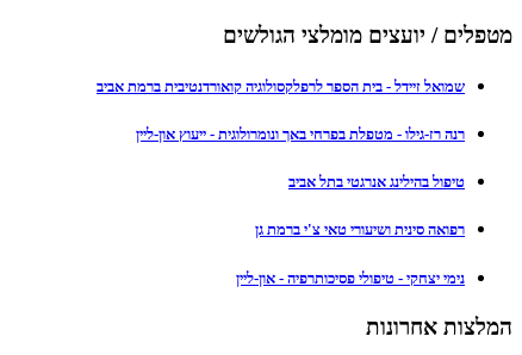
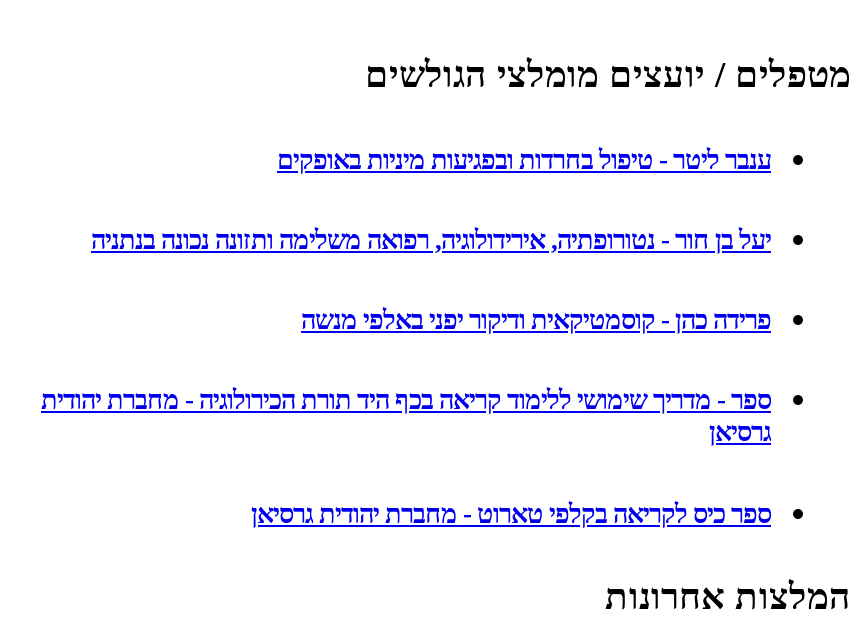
- שמואל זיידל - בית הספר לרפלקסולוגיה קואורדנטיבית ברמת אביב
+ ענבר ליטר - טיפול בחרדות ובפגיעות מיניות באופקים

- רנה רז-גילו - מטפלת בפרחי באך ונומרולוגית - ייעוץ און-ליין
+ יעל בן חור - נטורופתיה, אירידולוגיה, רפואה משלימה ותזונה נכונה בנתניה

- טיפול בהילינג אנרגטי בתל אביב
+ פרידה כהן - קוסמטיקאית ודיקור יפני באלפי מנשה

- רפואה סינית ושיעורי טאי צ'י ברמת גן
+ ספר - מדריך שימושי ללימוד קריאה בכף היד תורת הכירולוגיה - מחברת יהודית
+ גרסיאן

- נימי יצחקי - טיפולי פסיכותרפיה - און-ליין
+ ספר כיס לקריאה בקלפי טארוט - מחברת יהודית גרסיאן
